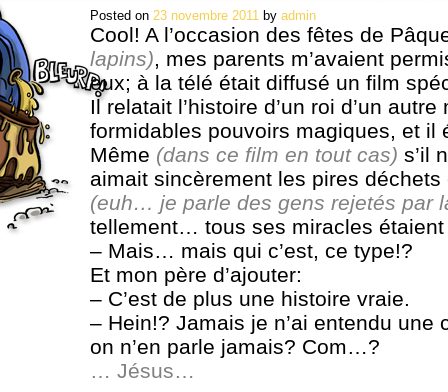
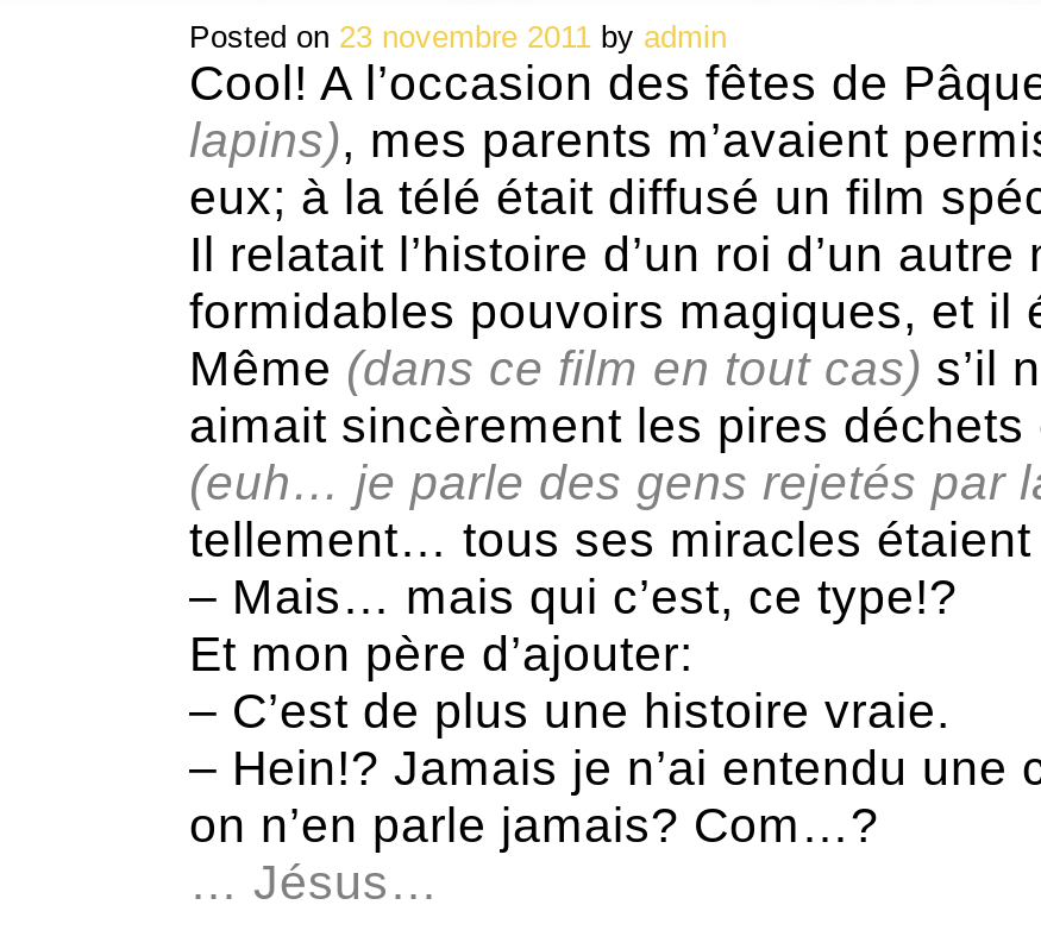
- [image]
